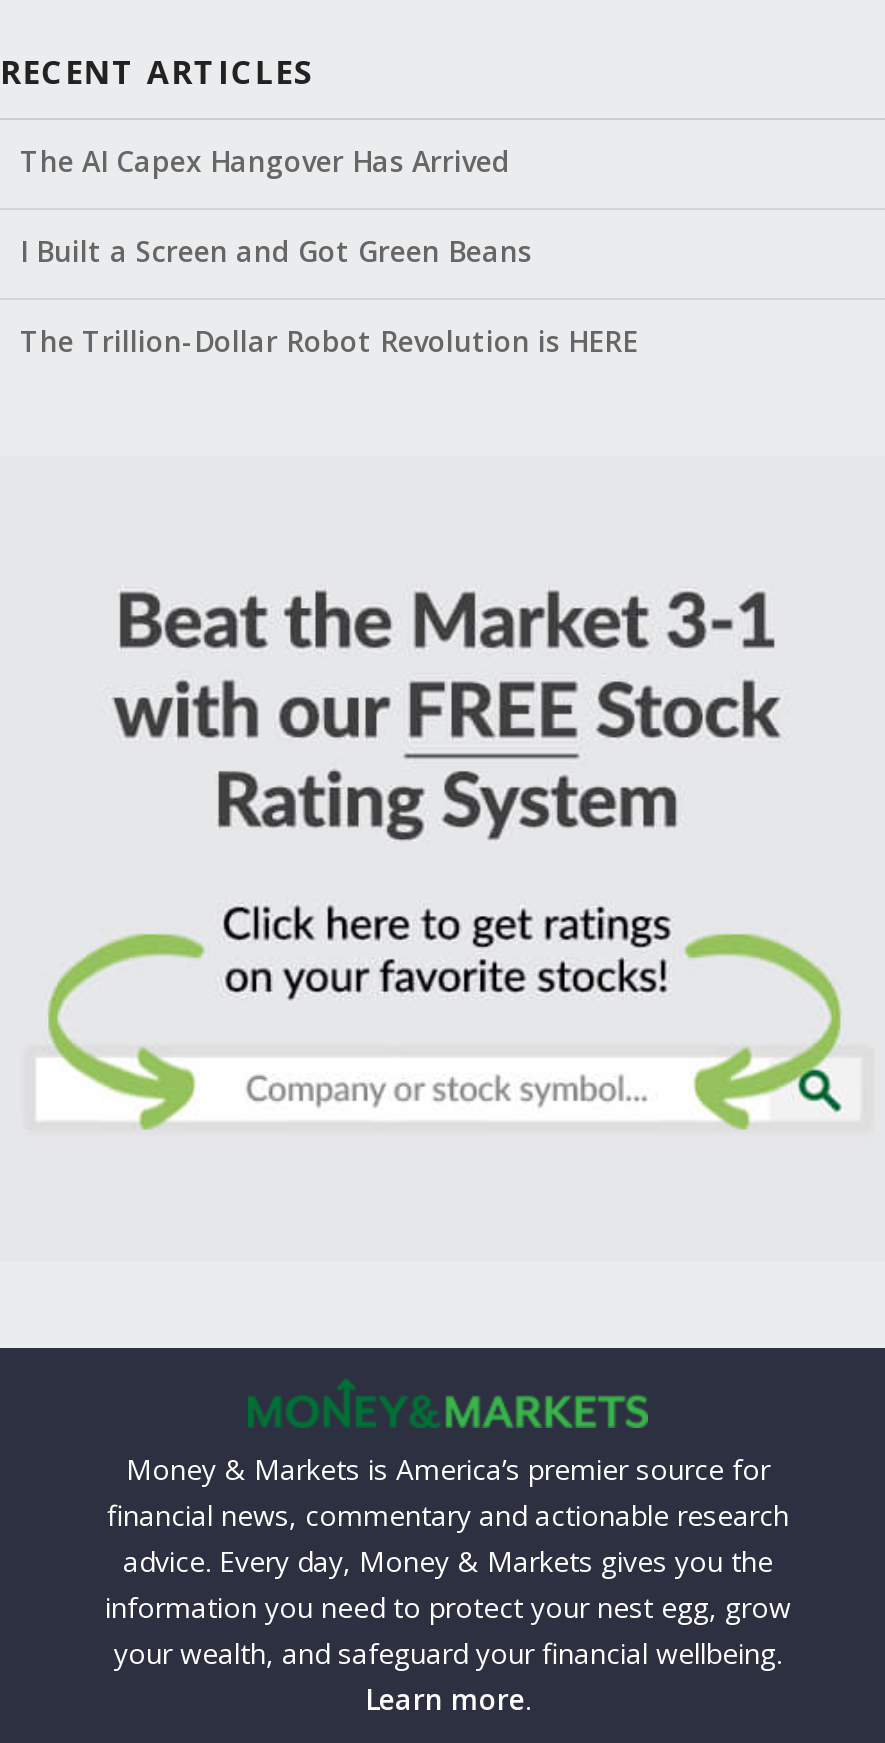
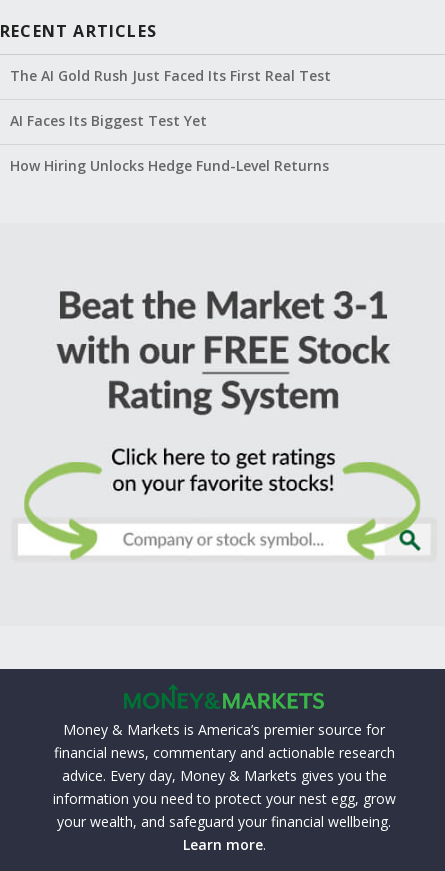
- The AI Capex Hangover Has Arrived
+ The AI Gold Rush Just Faced Its First Real Test

- I Built a Screen and Got Green Beans
+ AI Faces Its Biggest Test Yet

- The Trillion-Dollar Robot Revolution is HERE
+ How Hiring Unlocks Hedge Fund-Level Returns
